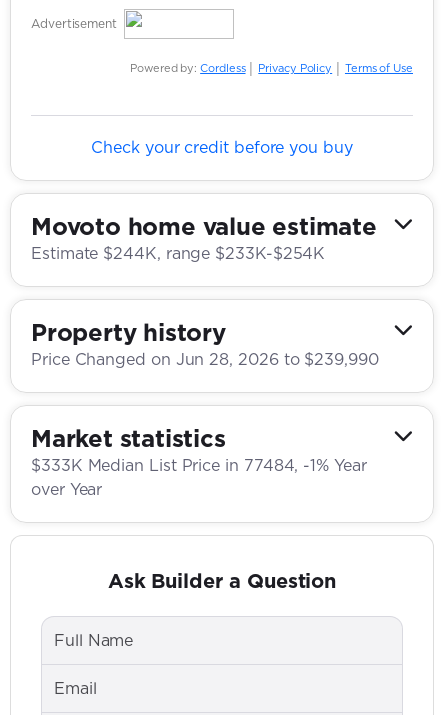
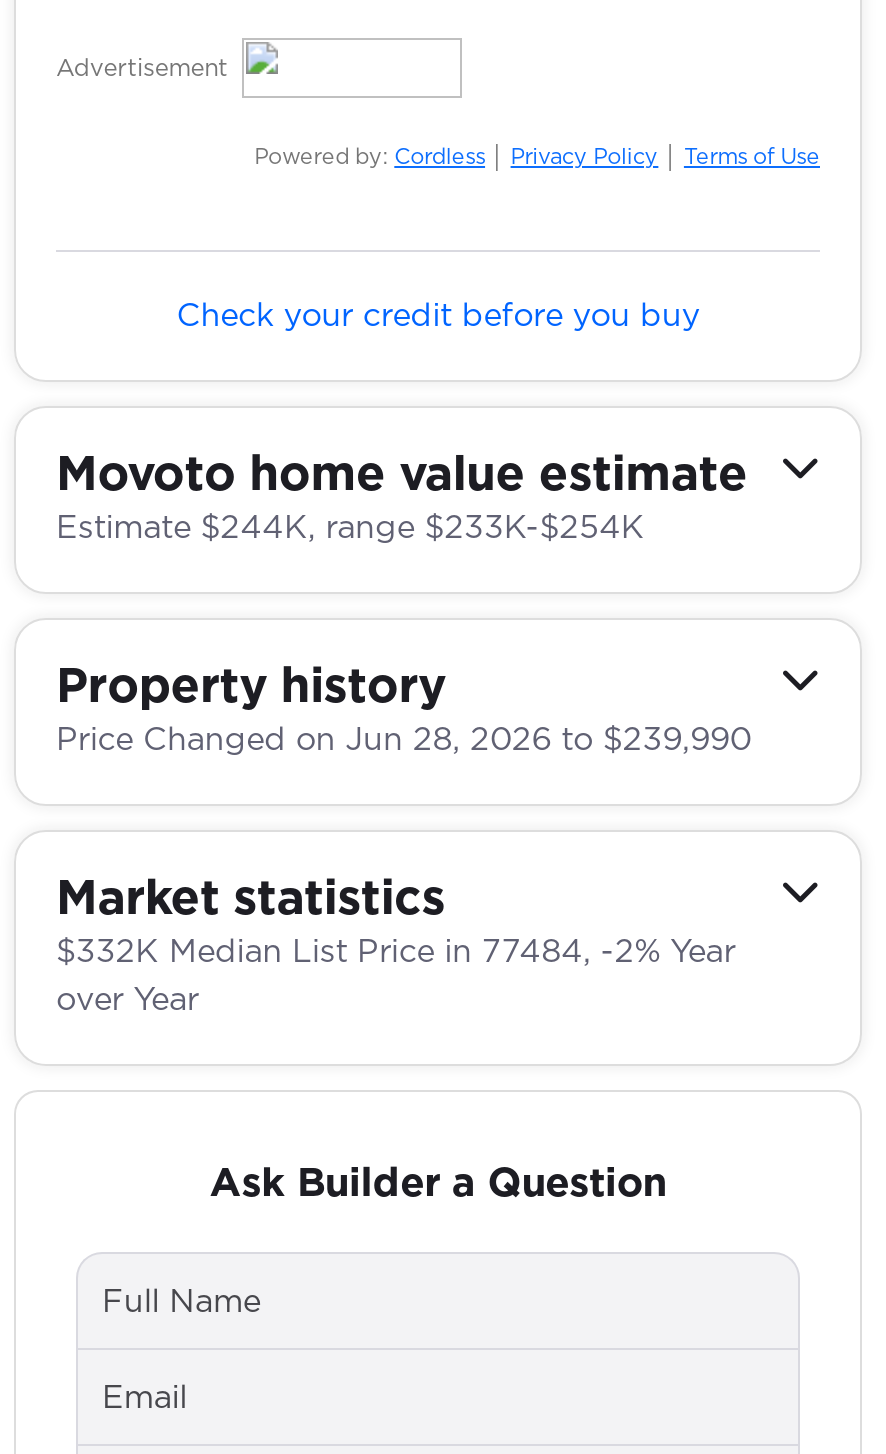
- $333K Median List Price in 77484, -1% Year
+ $332K Median List Price in 77484, -2% Year
